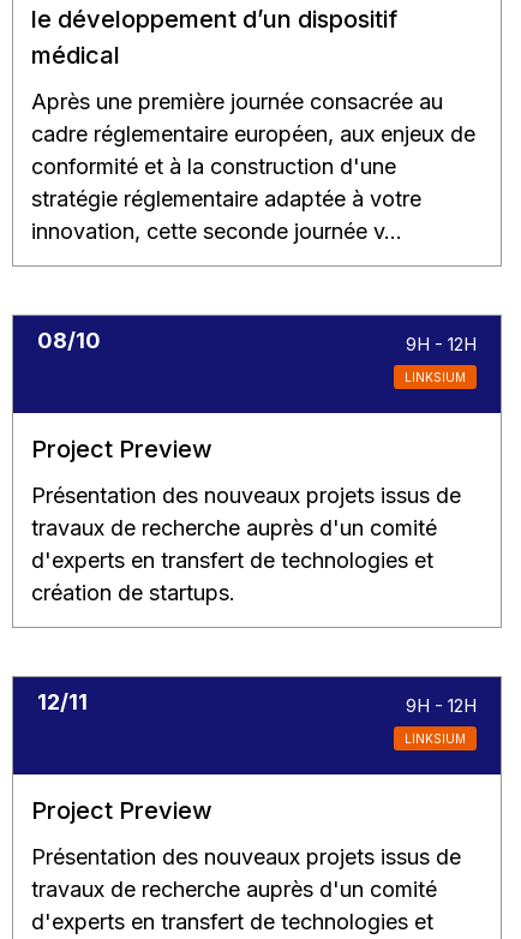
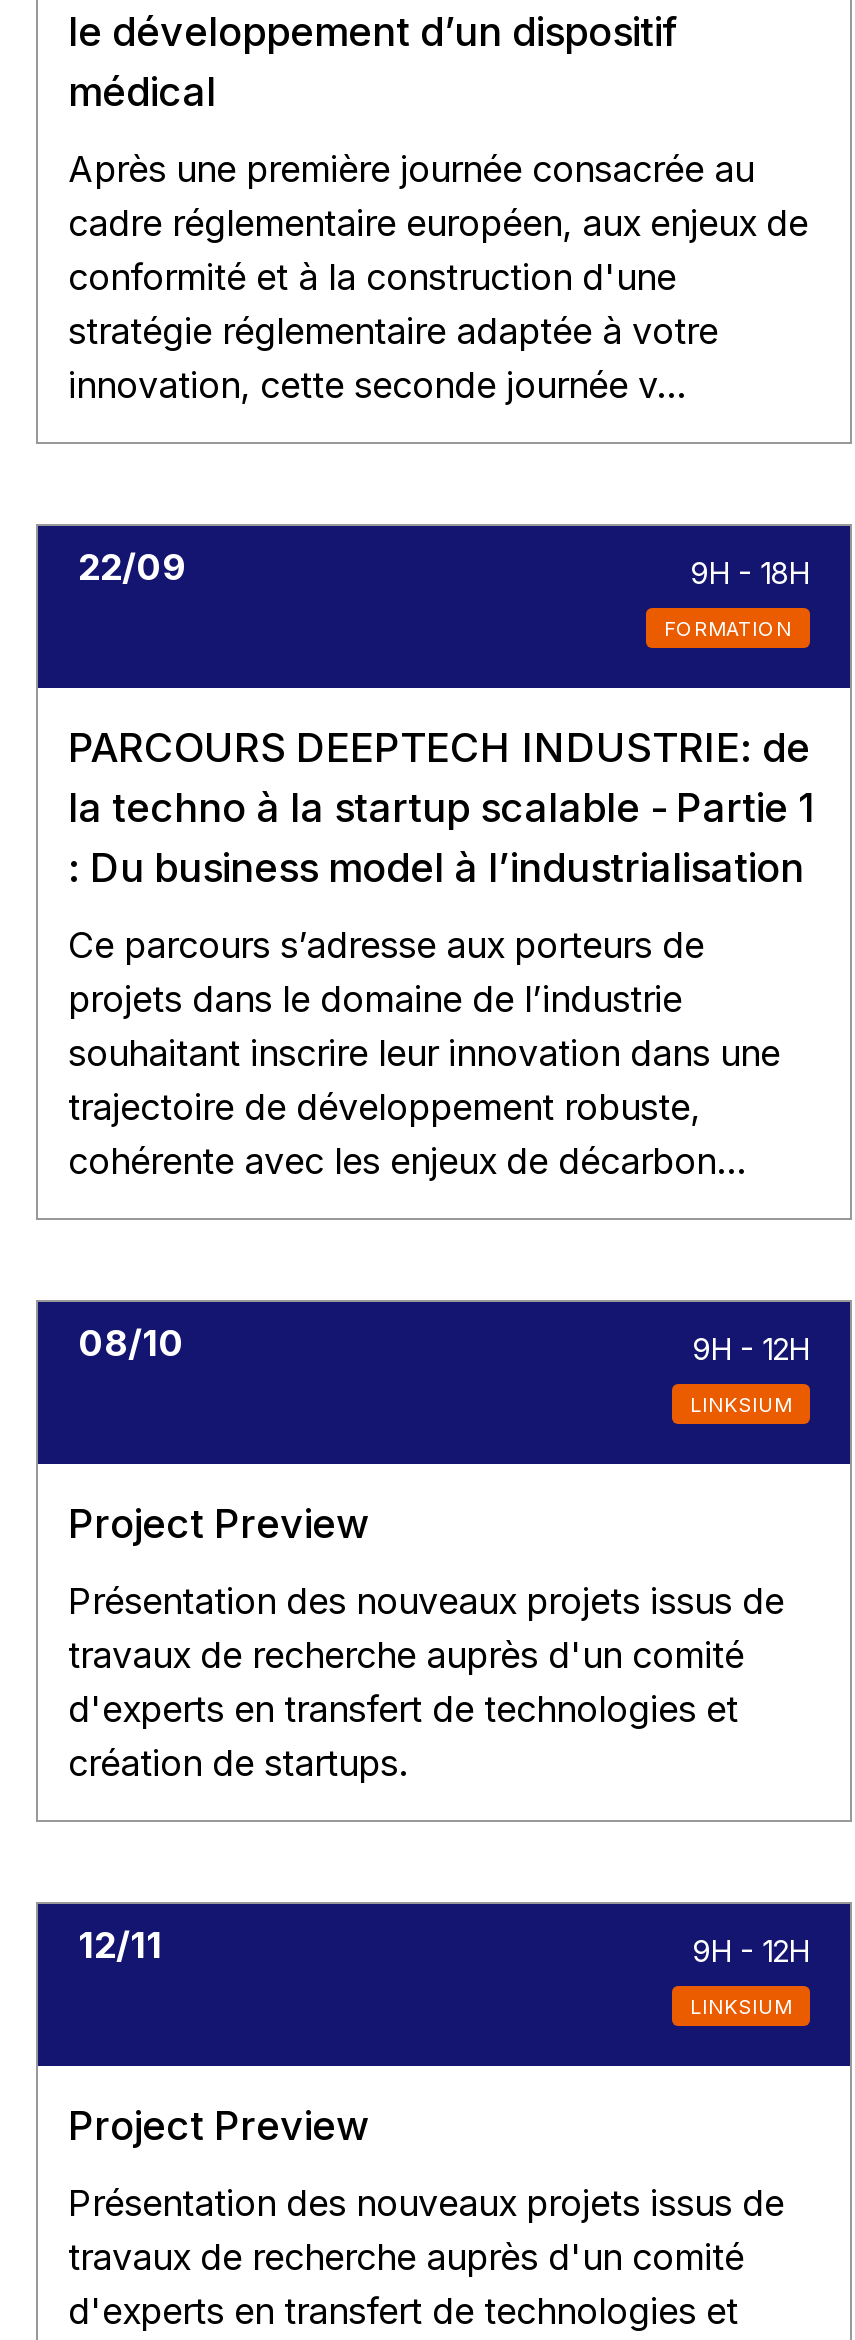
+ 22/09
+ 9H - 18H
+ FORMATION
+ PARCOURS DEEPTECH INDUSTRIE: de
+ la techno à la startup scalable - Partie 1
+ : Du business model à l’industrialisation
+ Ce parcours s’adresse aux porteurs de
+ projets dans le domaine de l’industrie
+ souhaitant inscrire leur innovation dans une
+ trajectoire de développement robuste,
+ cohérente avec les enjeux de décarbon...
